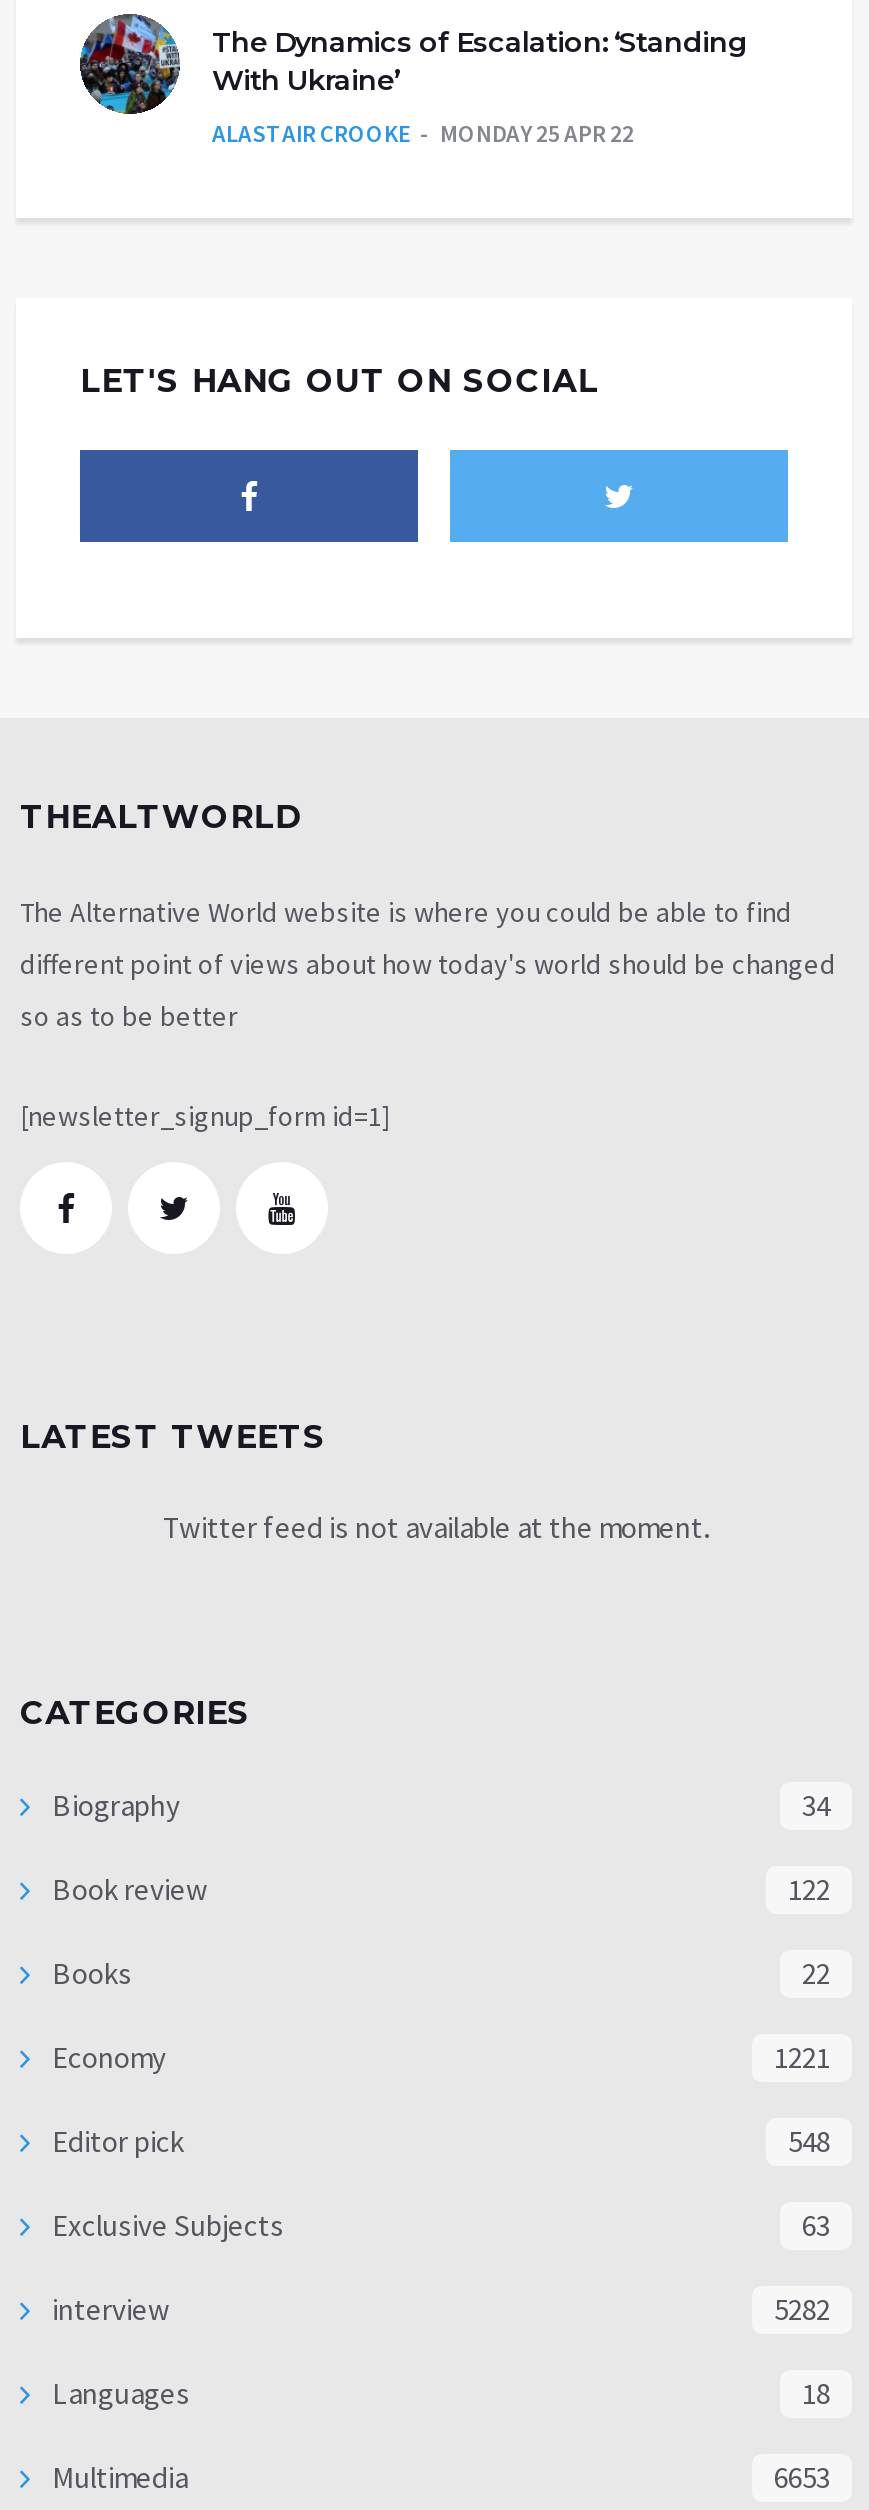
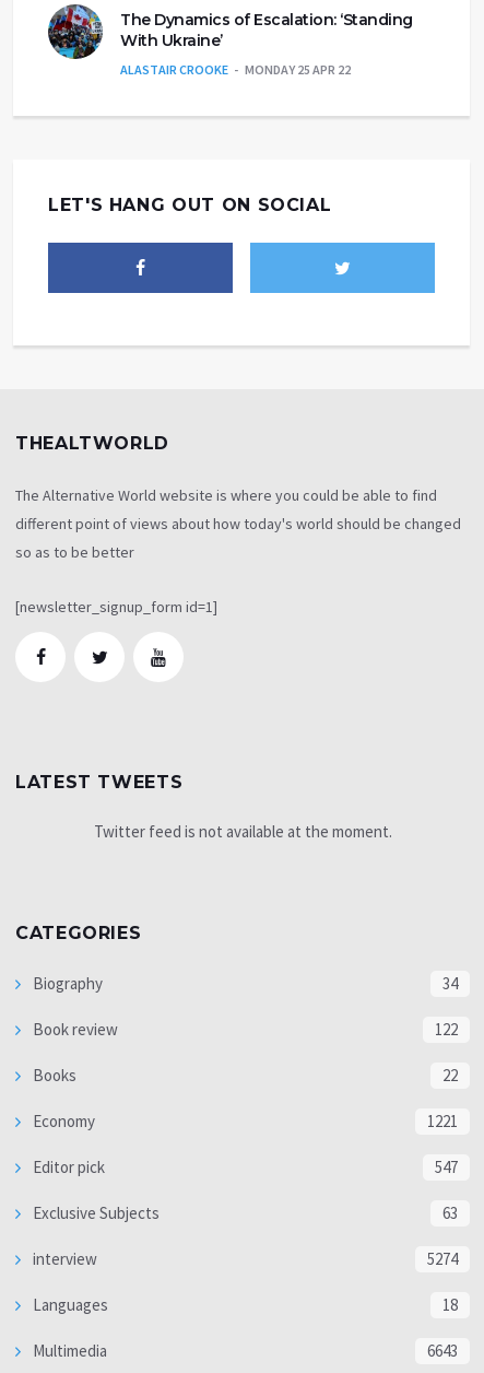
- 548
+ 547

- 5282
+ 5274

- 6653
+ 6643
